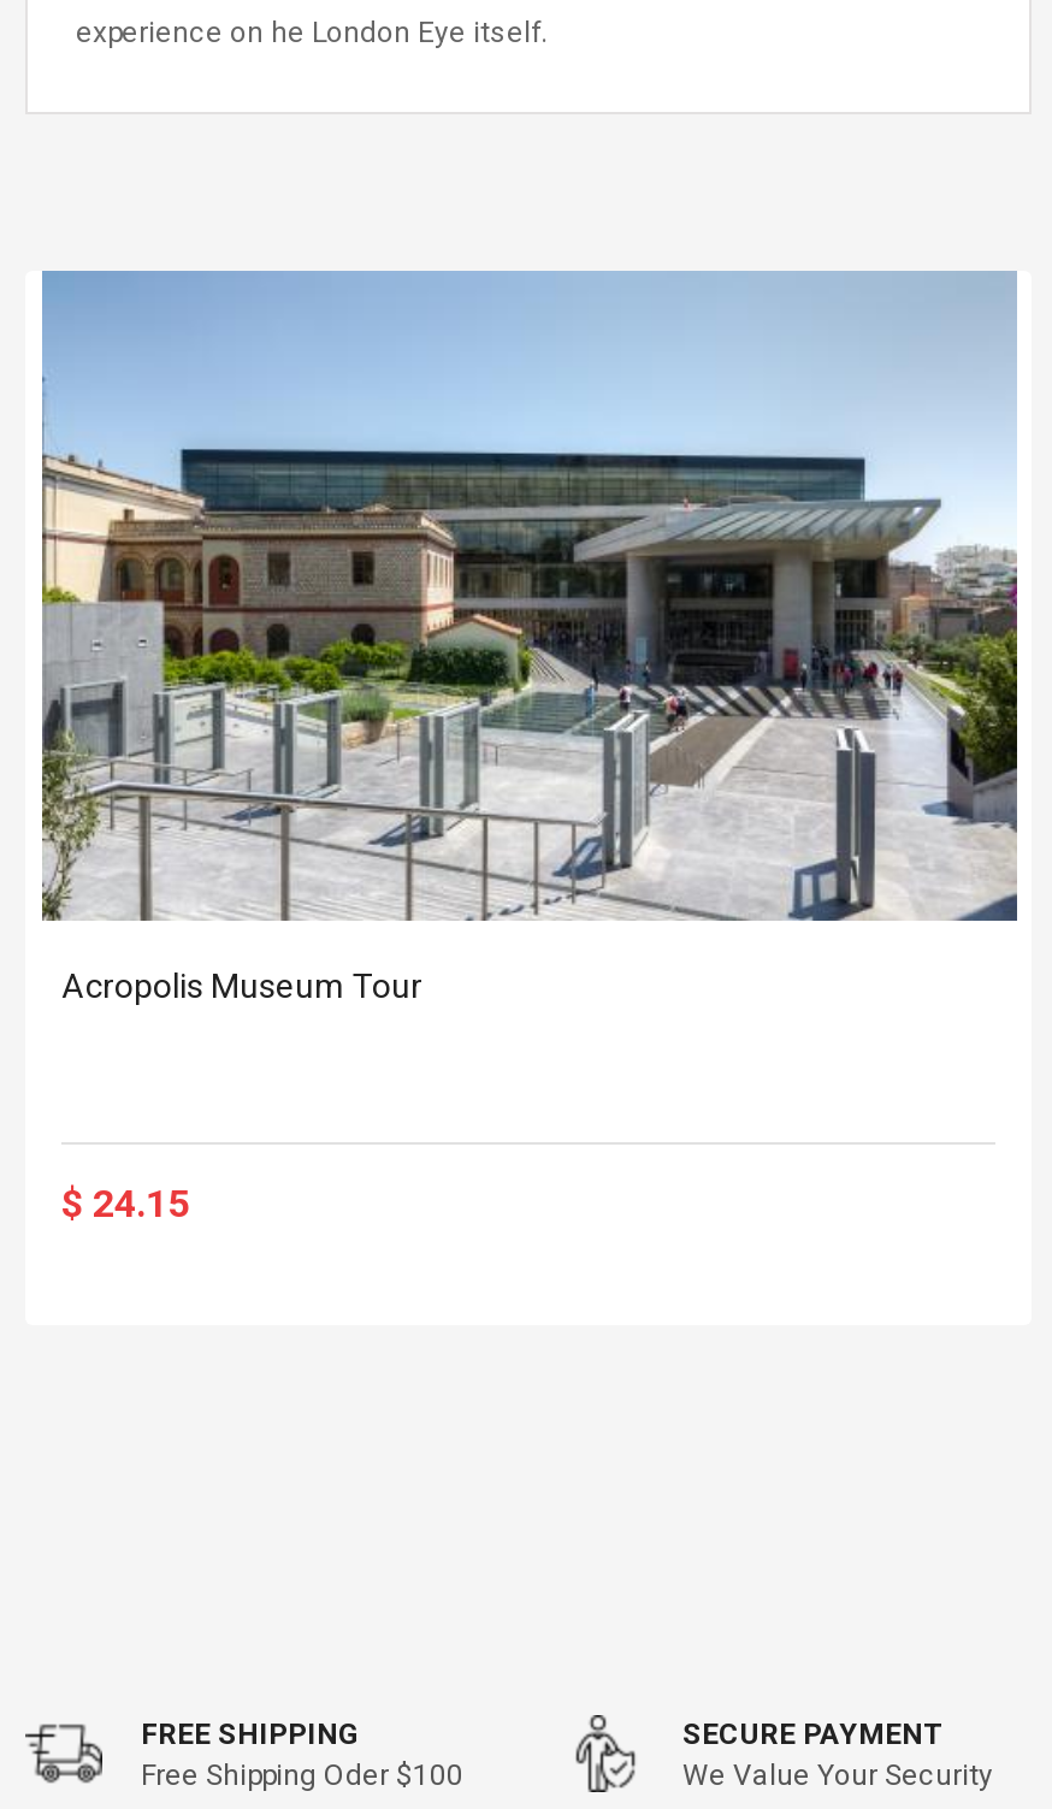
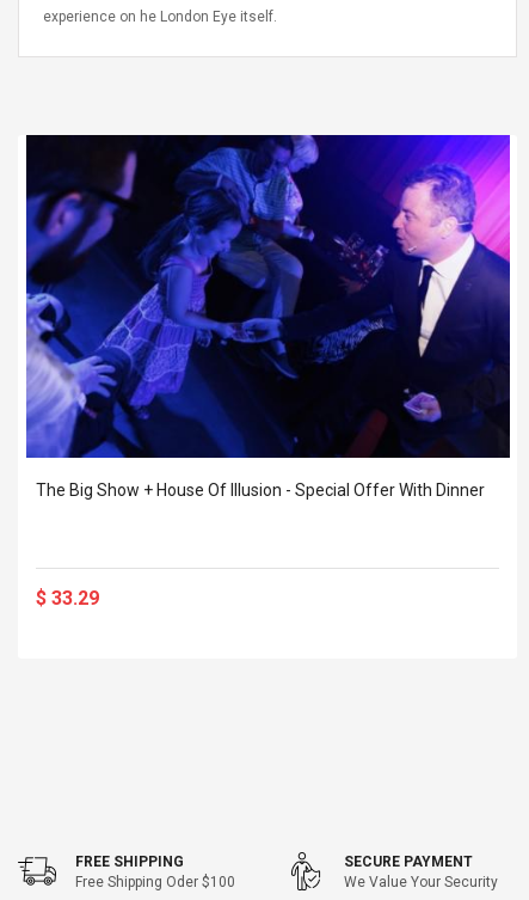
- [image]
- Acropolis Museum Tour
+ [image]
+ The Big Show + House Of Illusion - Special Offer With Dinner

- $ 24.15
+ $ 33.29
